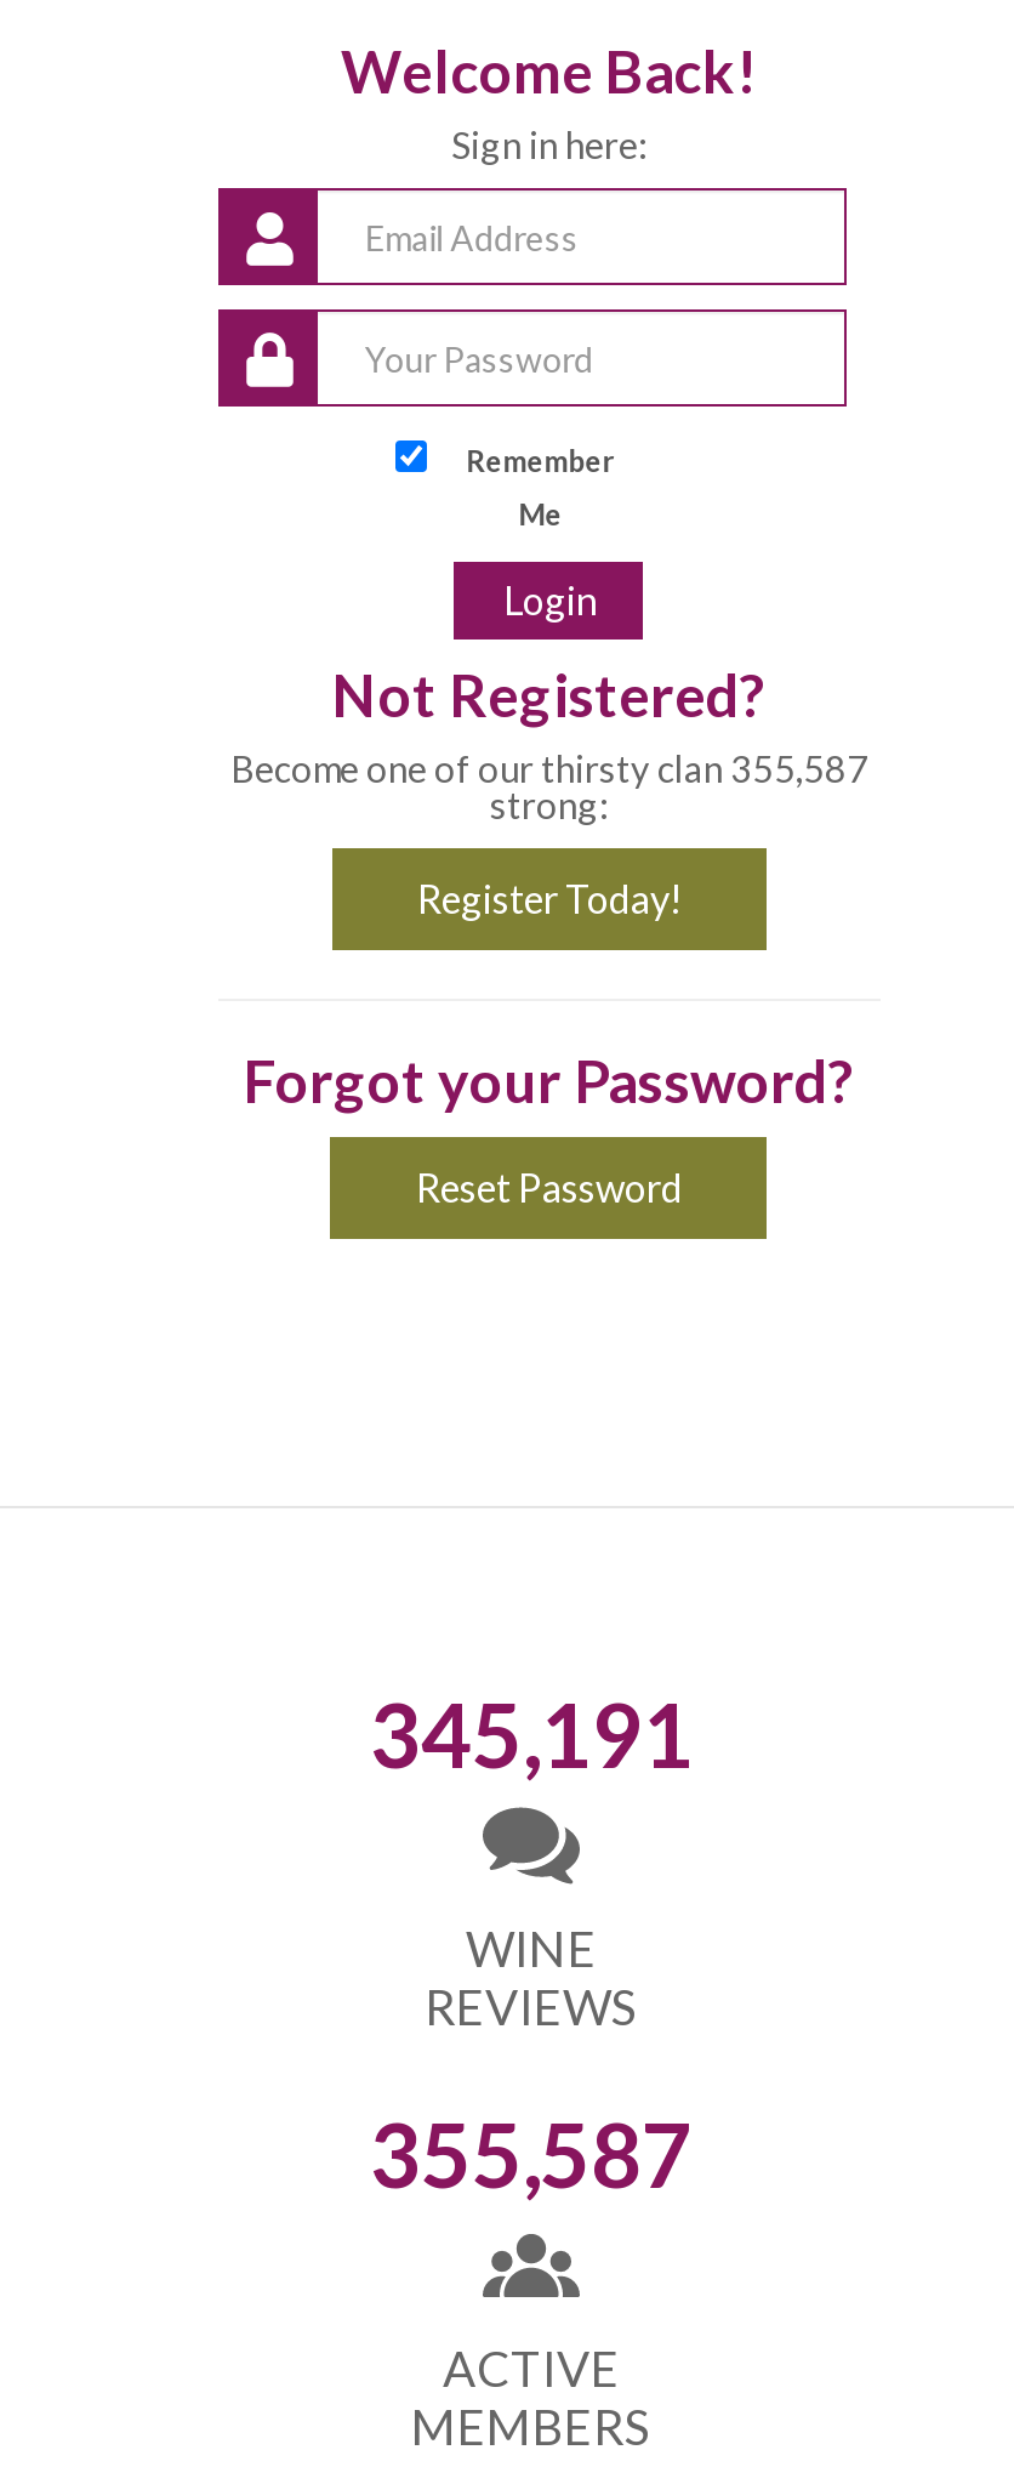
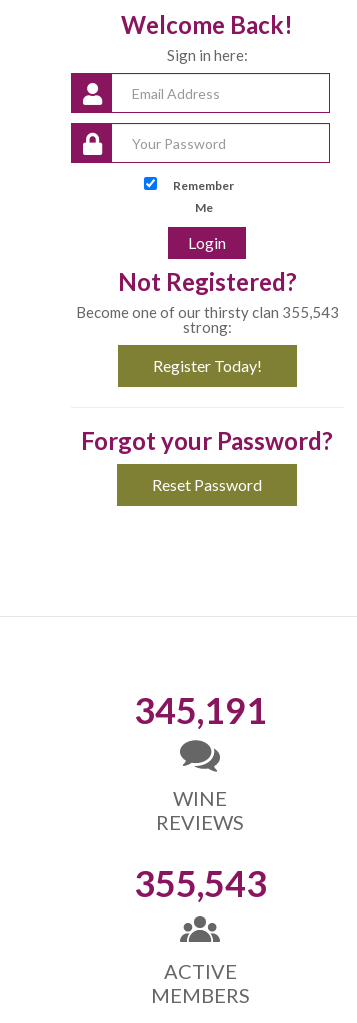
- Become one of our thirsty clan 355,587
+ Become one of our thirsty clan 355,543

- 355,587
+ 355,543
